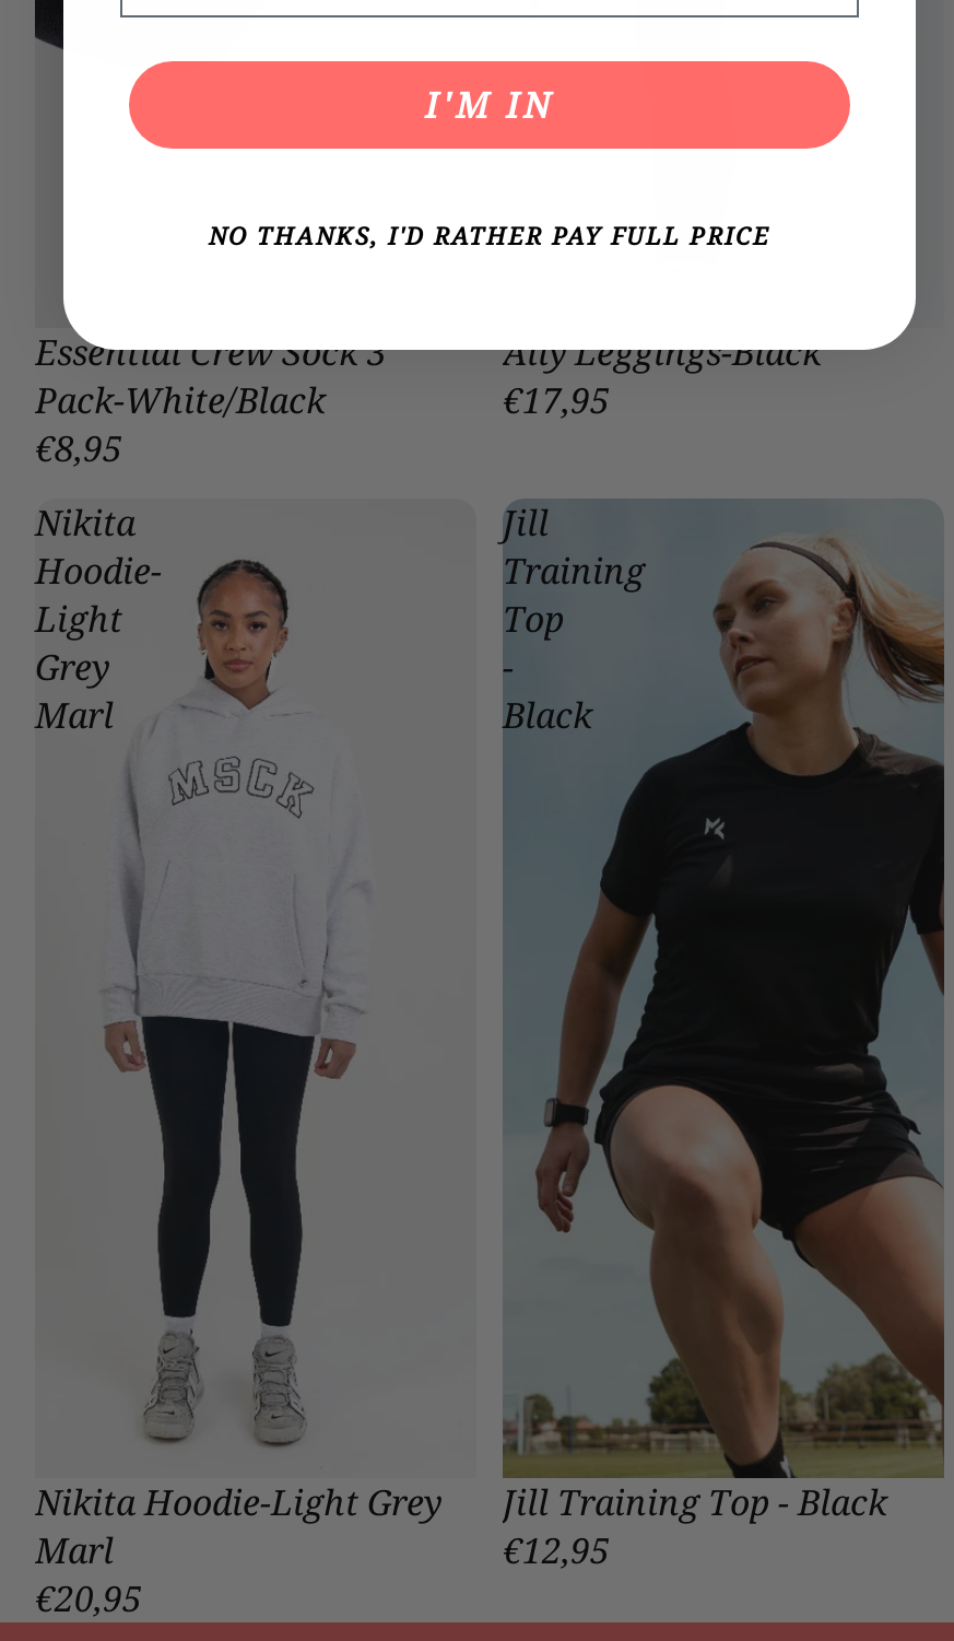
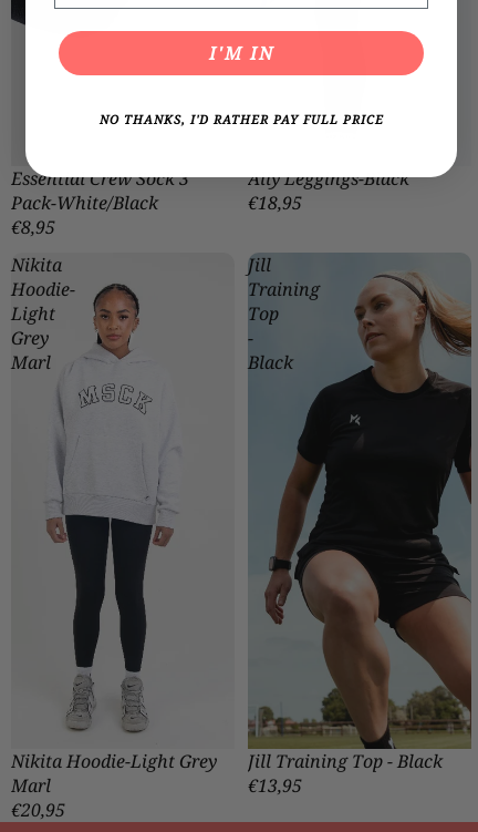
- €17,95
+ €18,95

- €12,95
+ €13,95
